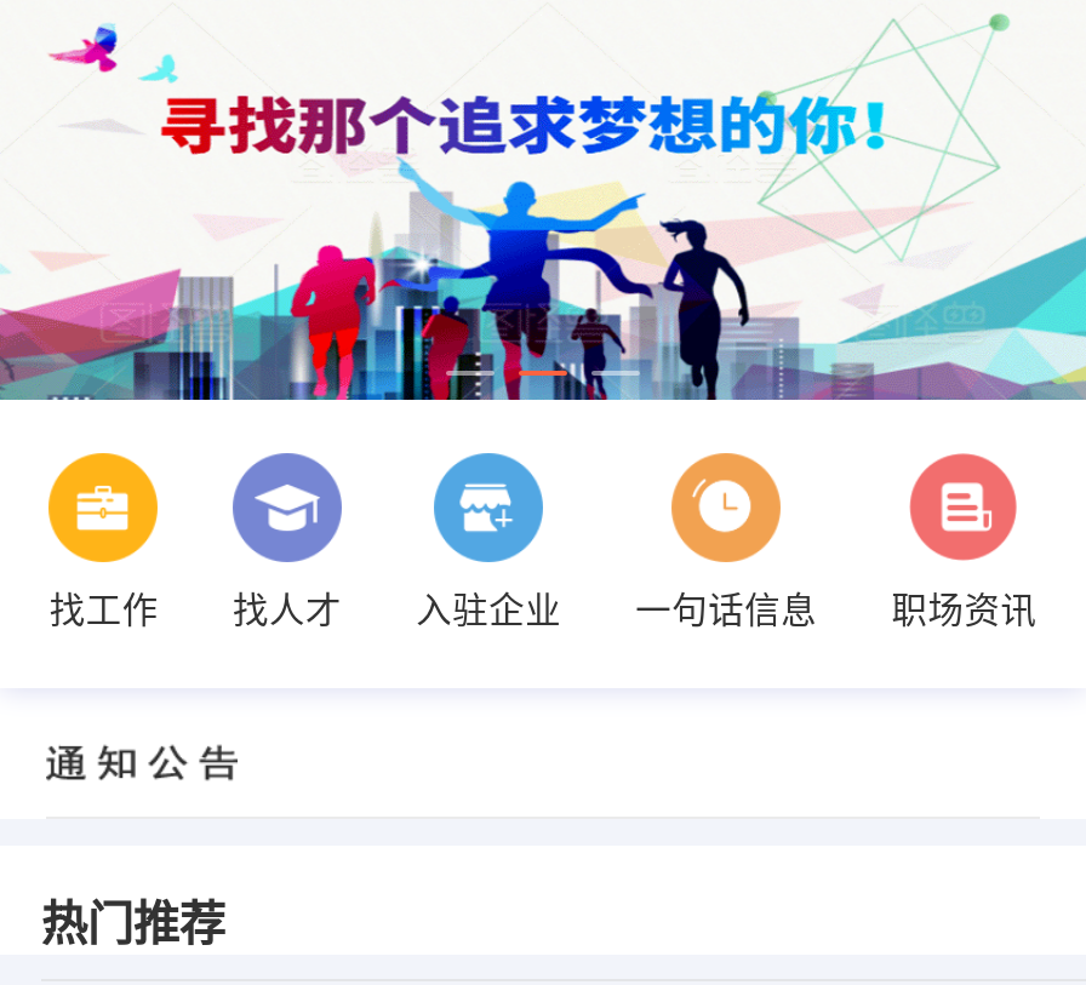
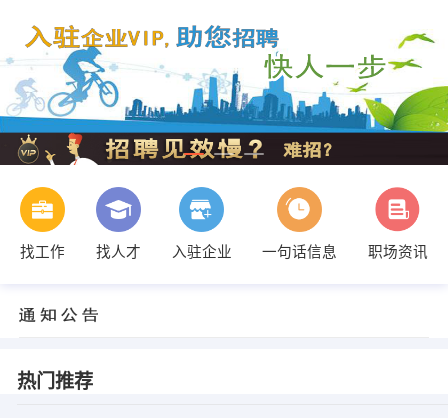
- [image]
+ [image]
